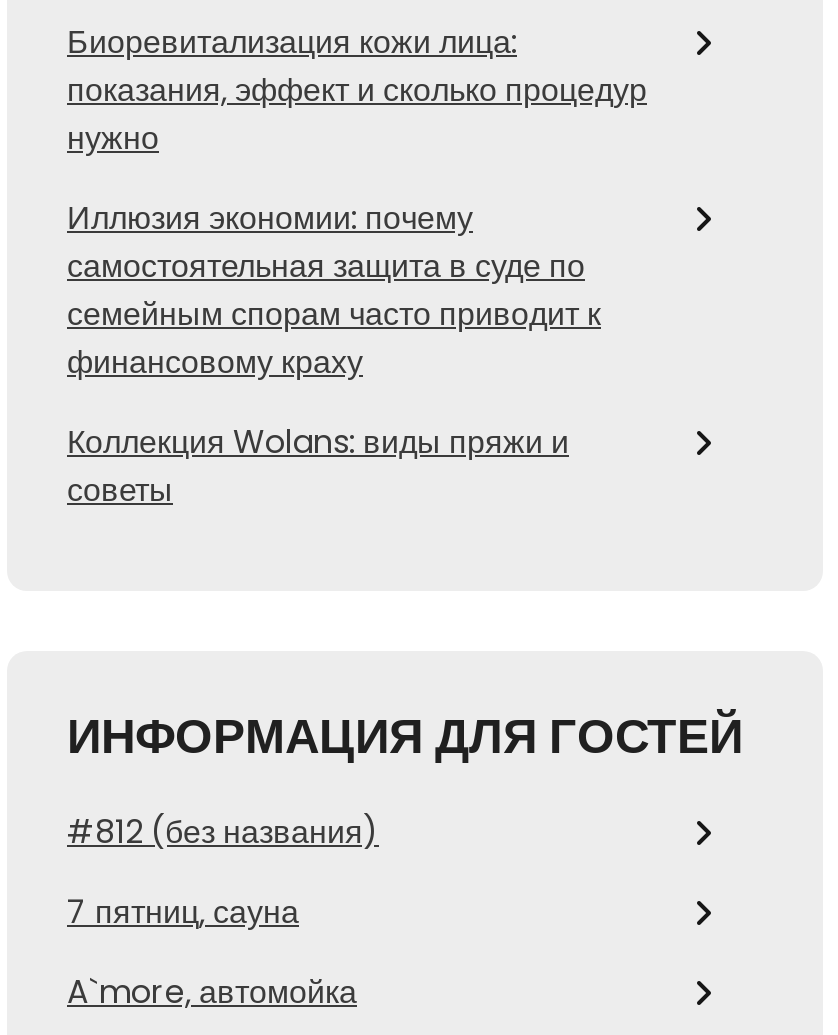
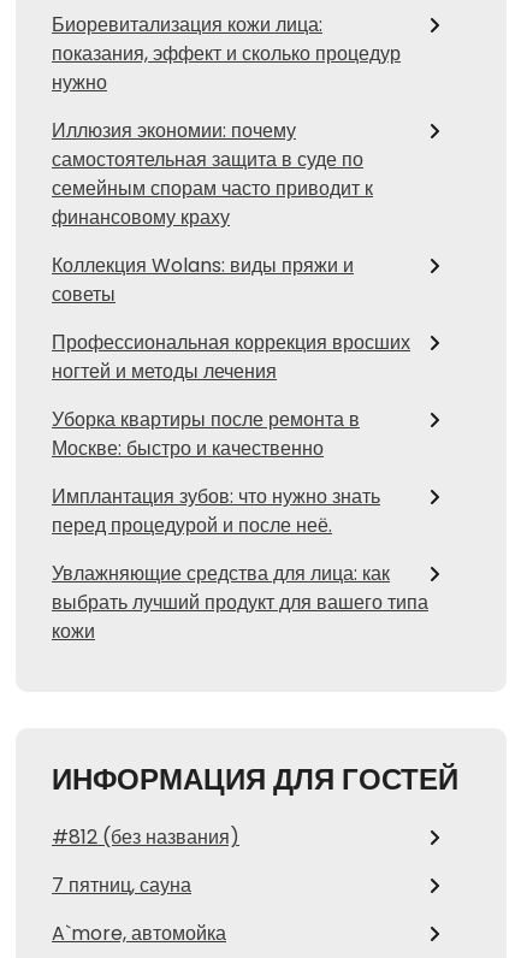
+ Профессиональная коррекция вросших
+ ногтей и методы лечения
+ Уборка квартиры после ремонта в
+ Москве: быстро и качественно
+ Имплантация зубов: что нужно знать
+ перед процедурой и после неё.
+ Увлажняющие средства для лица: как
+ выбрать лучший продукт для вашего типа
+ кожи
